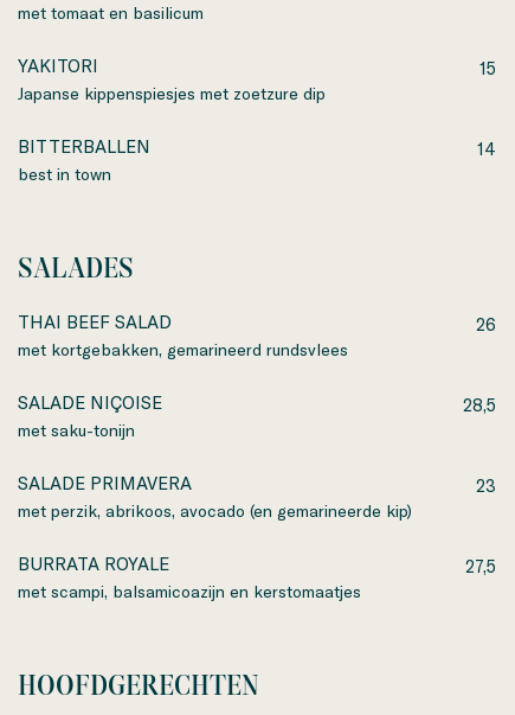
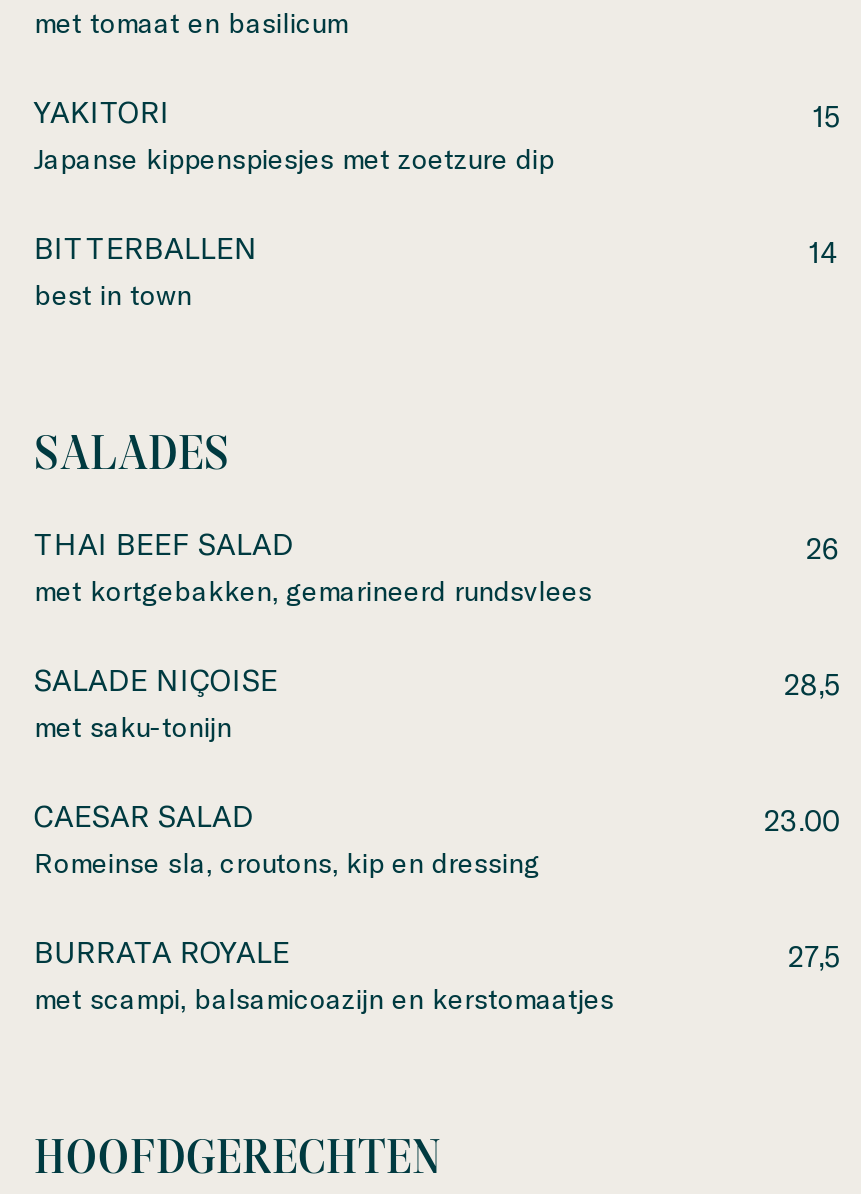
- SALADE PRIMAVERA
- met perzik, abrikoos, avocado (en gemarineerde kip)
+ CAESAR SALAD
+ Romeinse sla, croutons, kip en dressing

- 23
+ 23.00
